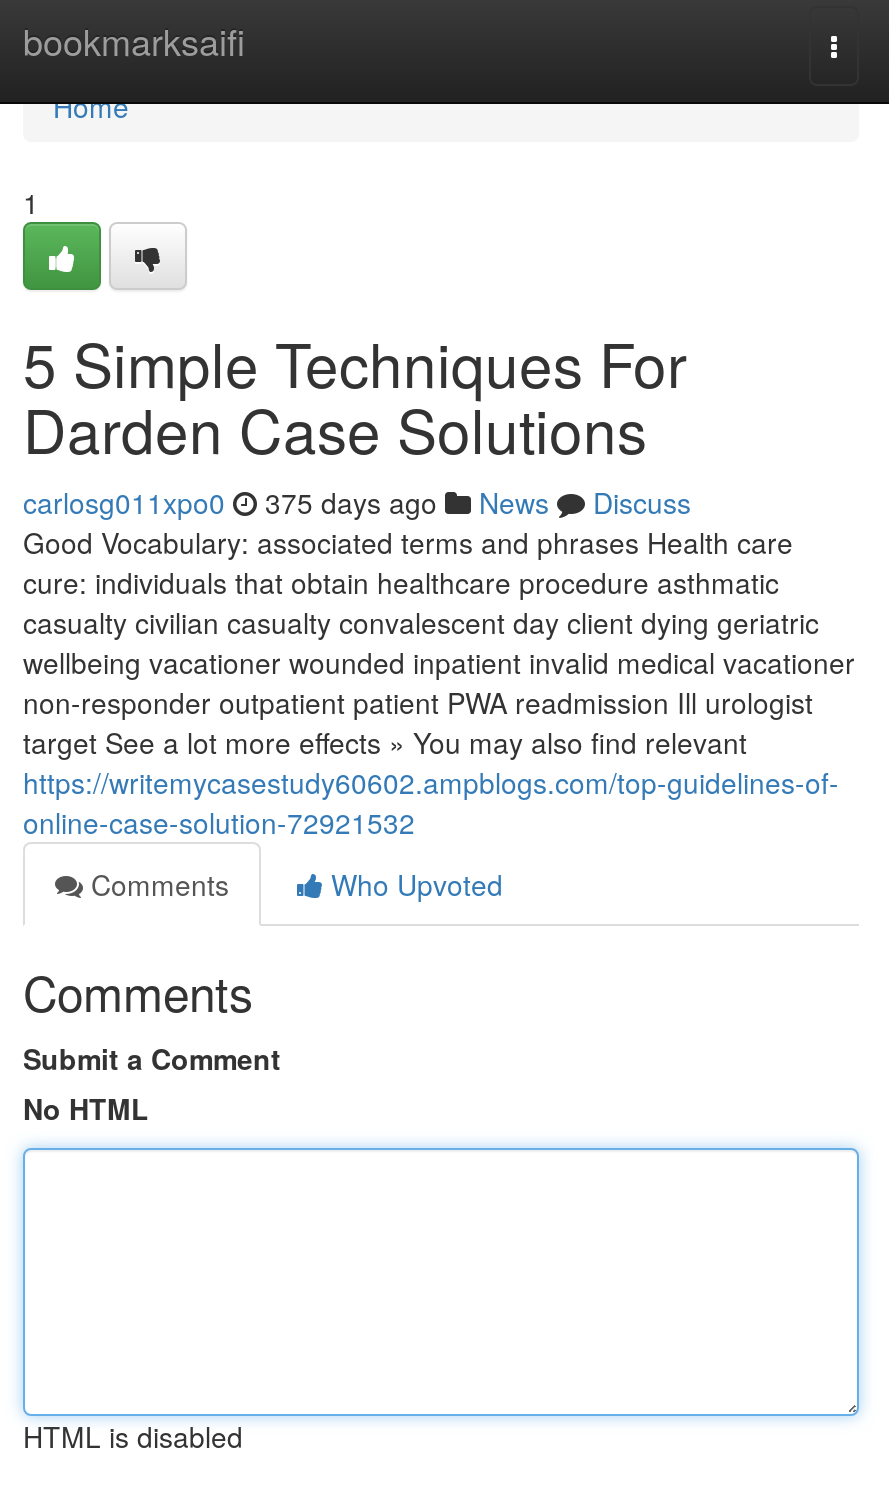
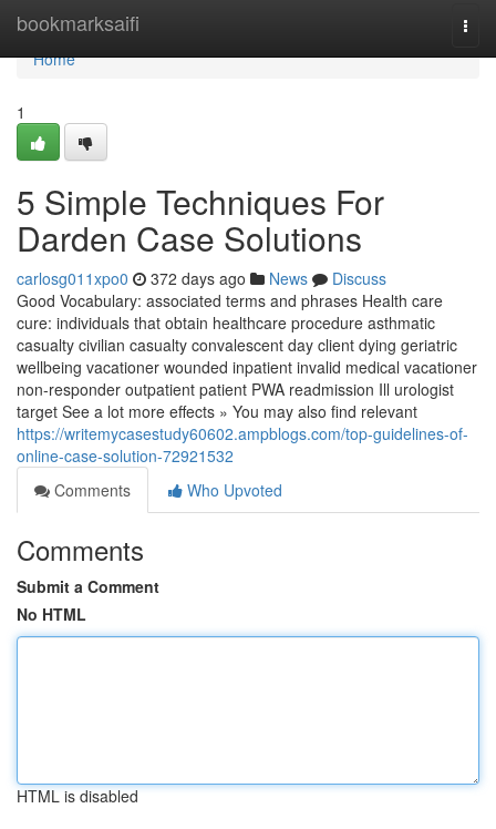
- carlosg011xpo0 375 days ago News Discuss
+ carlosg011xpo0 372 days ago News Discuss
